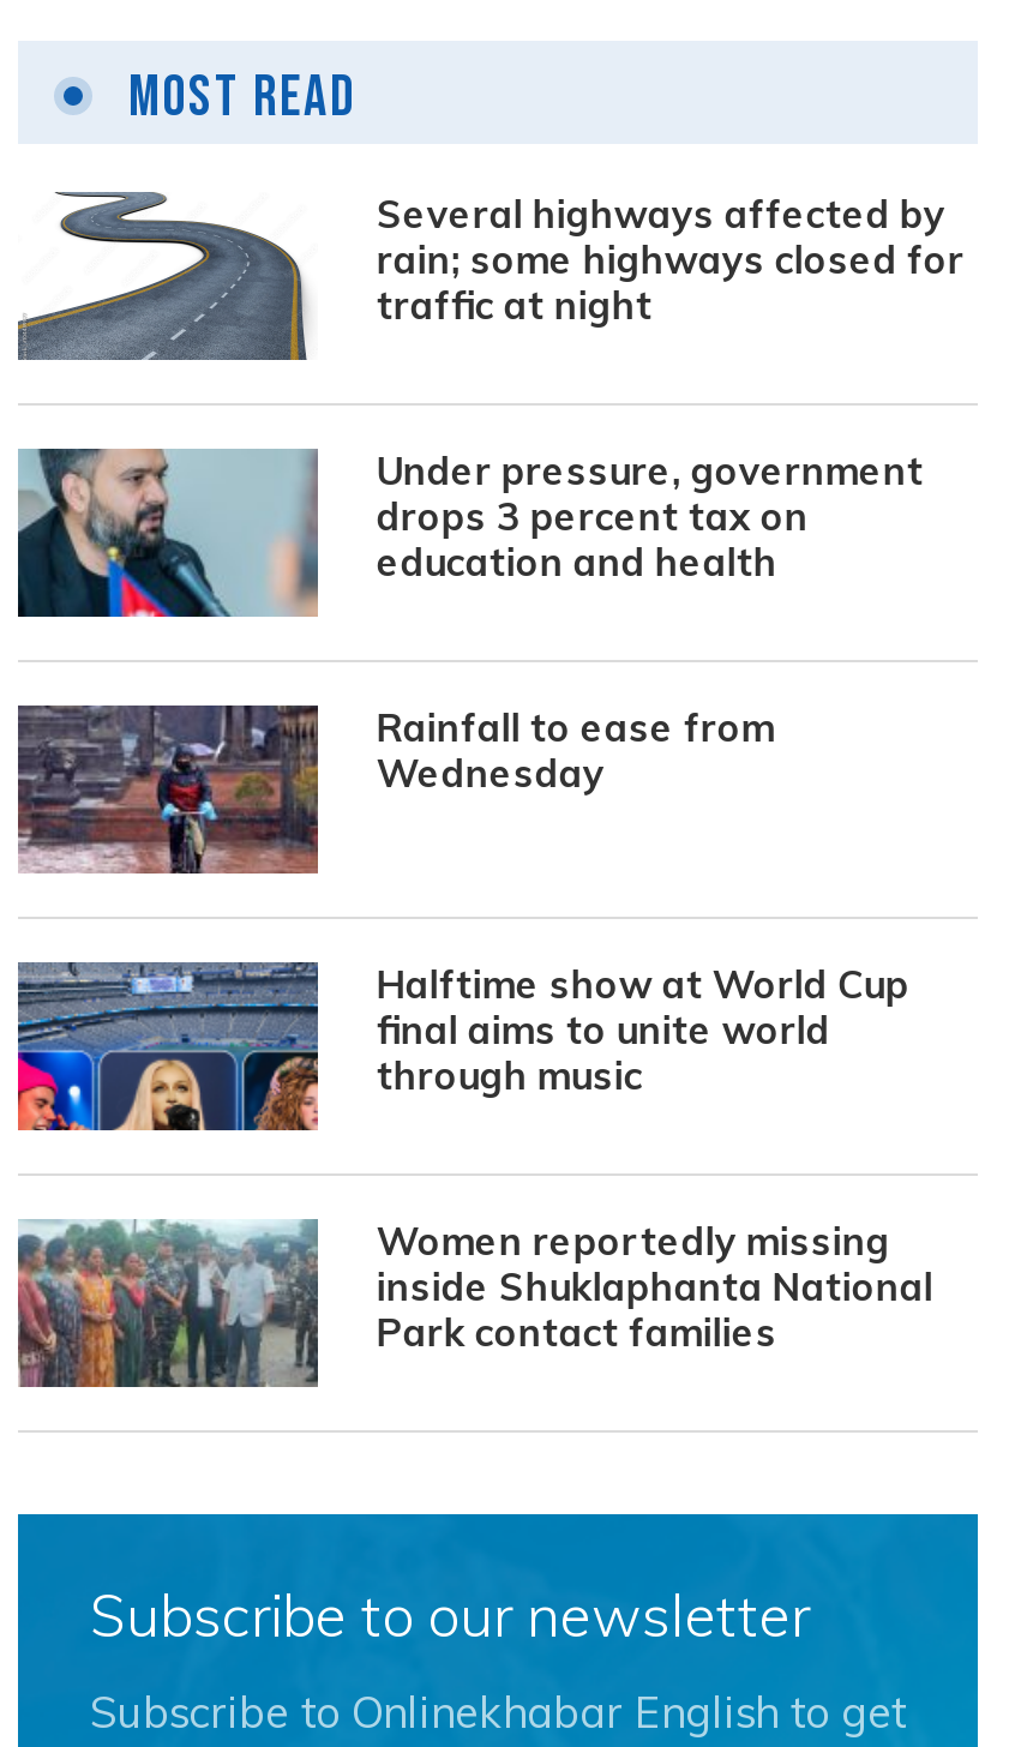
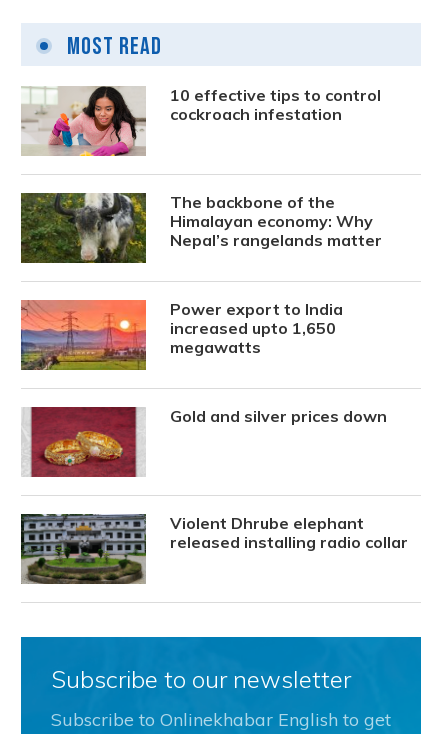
- [image]
- Several highways affected by
- rain; some highways closed for
- traffic at night
+ [image]
+ 10 effective tips to control
+ cockroach infestation

- [image]
- Under pressure, government
- drops 3 percent tax on
- education and health
+ [image]
+ The backbone of the
+ Himalayan economy: Why
+ Nepal’s rangelands matter

- [image]
- Rainfall to ease from
- Wednesday
+ [image]
+ Power export to India
+ increased upto 1,650
+ megawatts

- [image]
- Halftime show at World Cup
- final aims to unite world
- through music
+ [image]
+ Gold and silver prices down

- [image]
- Women reportedly missing
- inside Shuklaphanta National
- Park contact families
+ [image]
+ Violent Dhrube elephant
+ released installing radio collar
